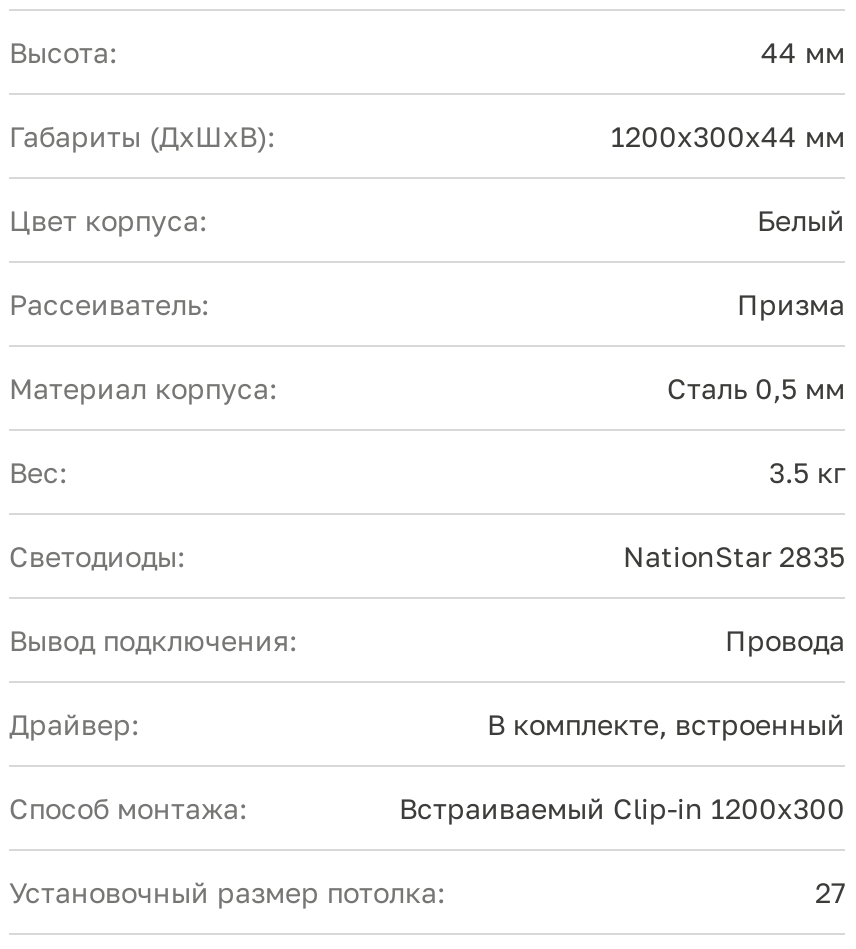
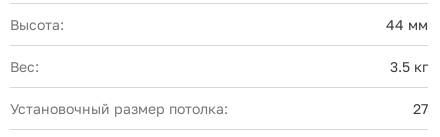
- Габариты (ДхШхВ):
- 1200х300х44 мм
- Цвет корпуса:
- Белый
- Рассеиватель:
- Призма
- Материал корпуса:
- Сталь 0,5 мм

- Светодиоды:
- NationStar 2835
- Вывод подключения:
- Провода
- Драйвер:
- В комплекте, встроенный
- Способ монтажа:
- Встраиваемый Clip-in 1200х300
